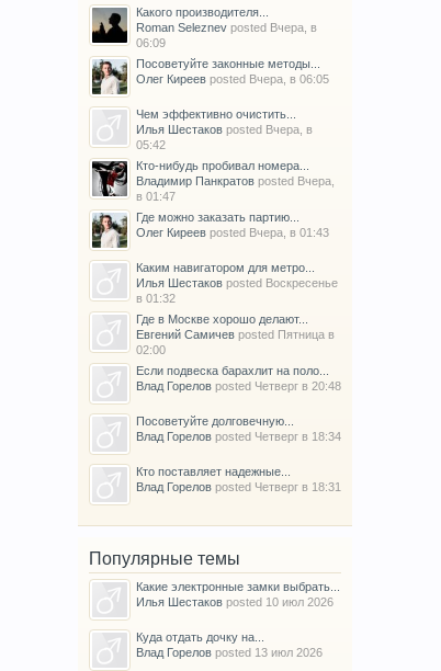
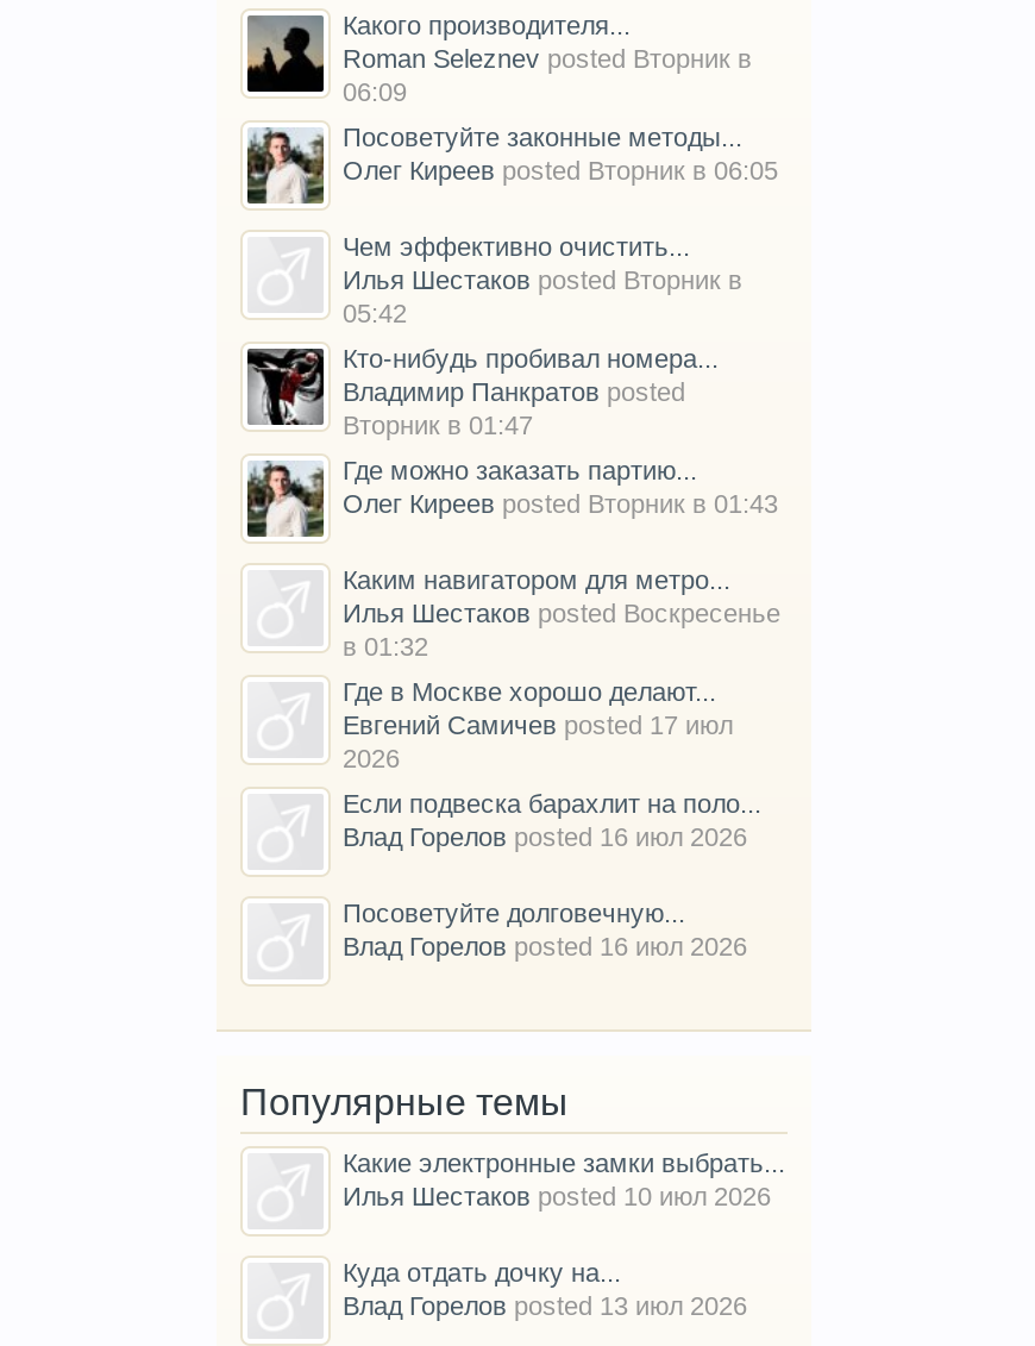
- Roman Seleznev posted Вчера, в
+ Roman Seleznev posted Вторник в

- Олег Киреев posted Вчера, в 06:05
+ Олег Киреев posted Вторник в 06:05

- Илья Шестаков posted Вчера, в
+ Илья Шестаков posted Вторник в

- Владимир Панкратов posted Вчера,
- в 01:47
+ Владимир Панкратов posted
+ Вторник в 01:47

- Олег Киреев posted Вчера, в 01:43
+ Олег Киреев posted Вторник в 01:43

- Евгений Самичев posted Пятница в
+ Евгений Самичев posted 17 июл

- 02:00
+ 2026

- Влад Горелов posted Четверг в 20:48
+ Влад Горелов posted 16 июл 2026

- Влад Горелов posted Четверг в 18:34
- Кто поставляет надежные...
- Влад Горелов posted Четверг в 18:31
+ Влад Горелов posted 16 июл 2026
